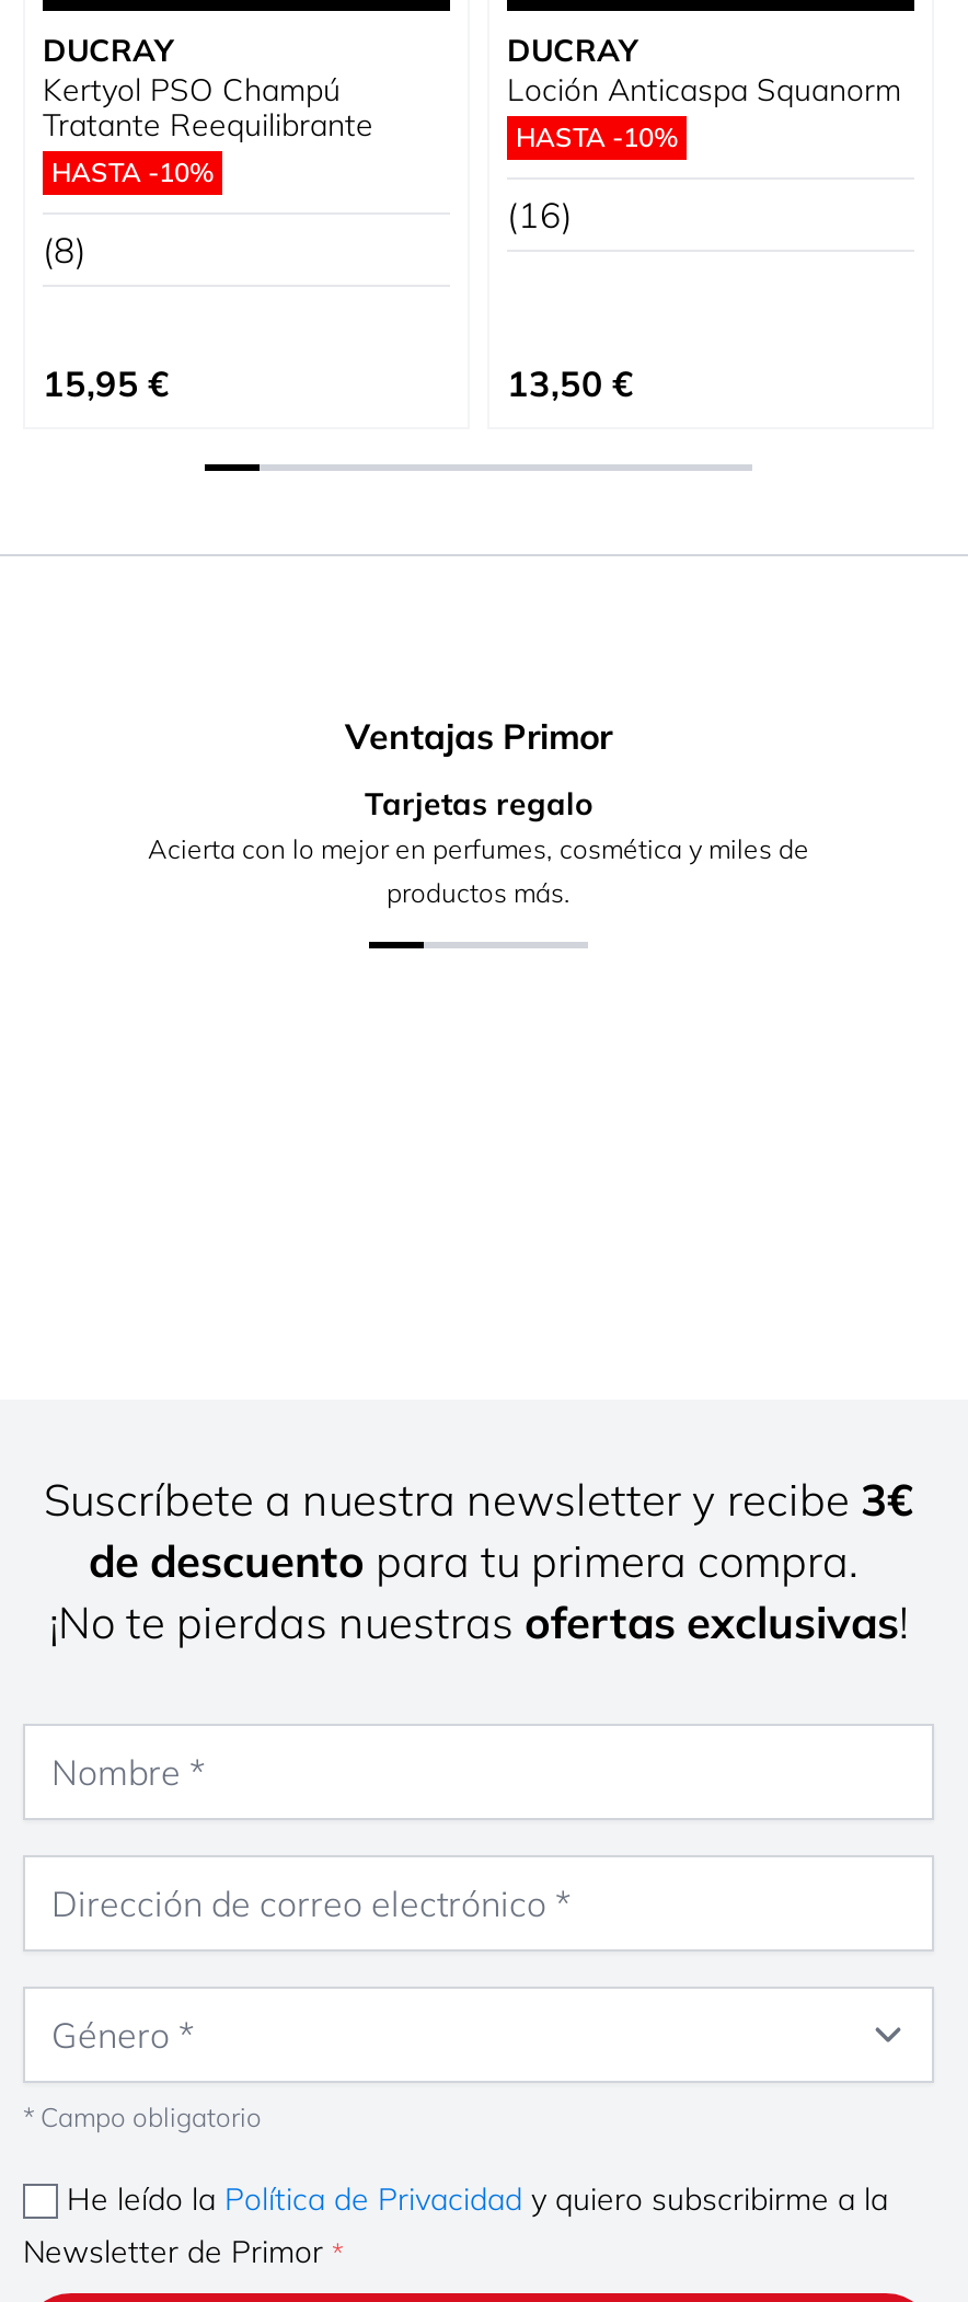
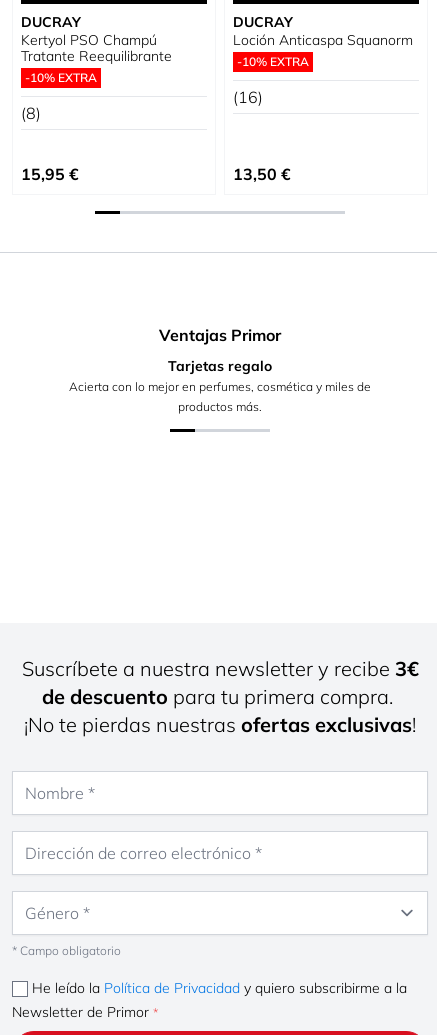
- HASTA -10%
+ -10% EXTRA

- HASTA -10%
+ -10% EXTRA
